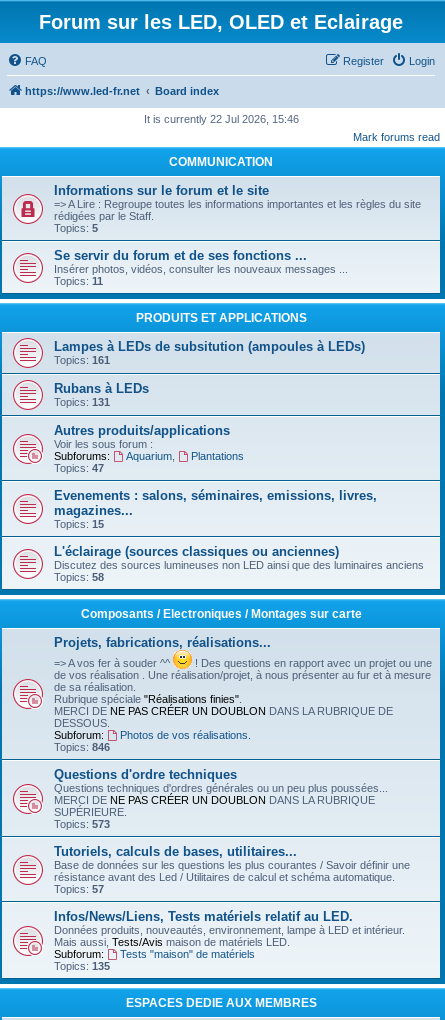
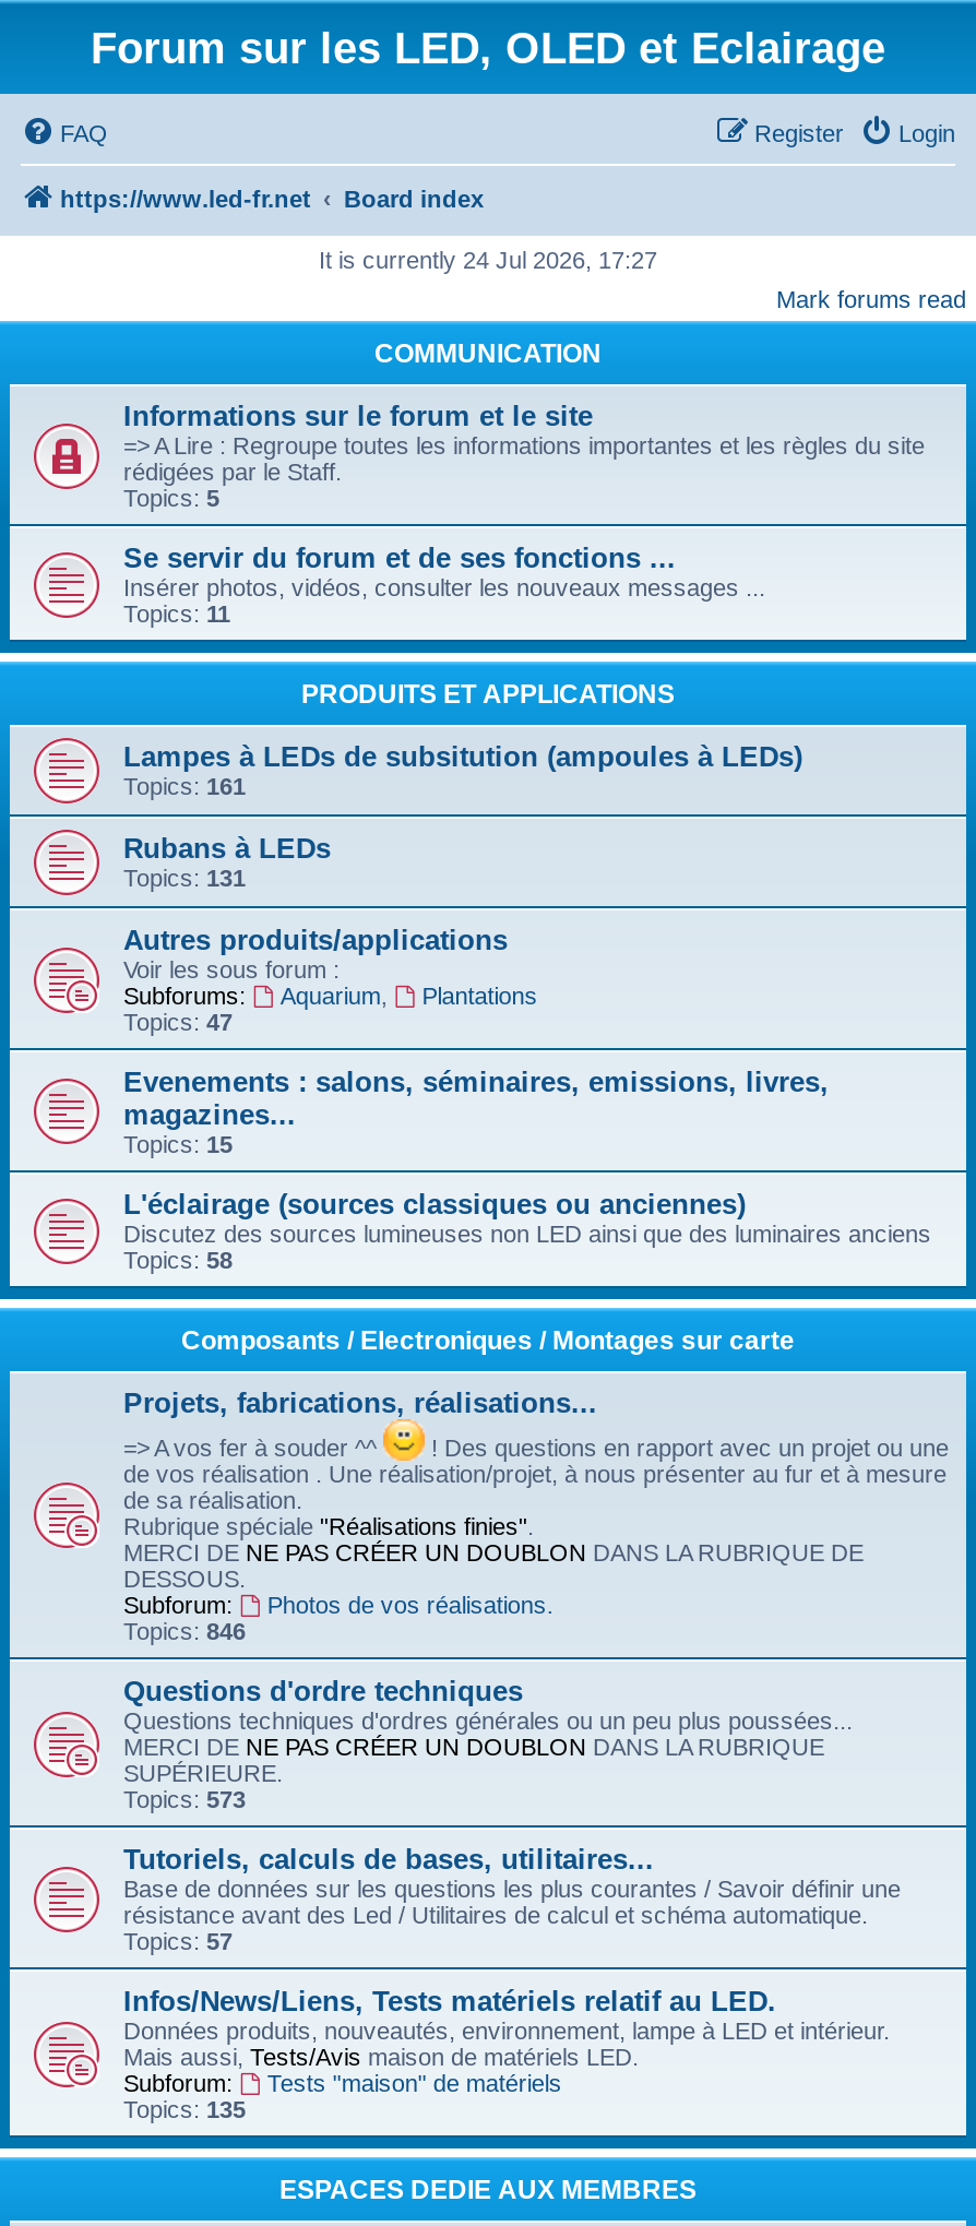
- It is currently 22 Jul 2026, 15:46
+ It is currently 24 Jul 2026, 17:27
